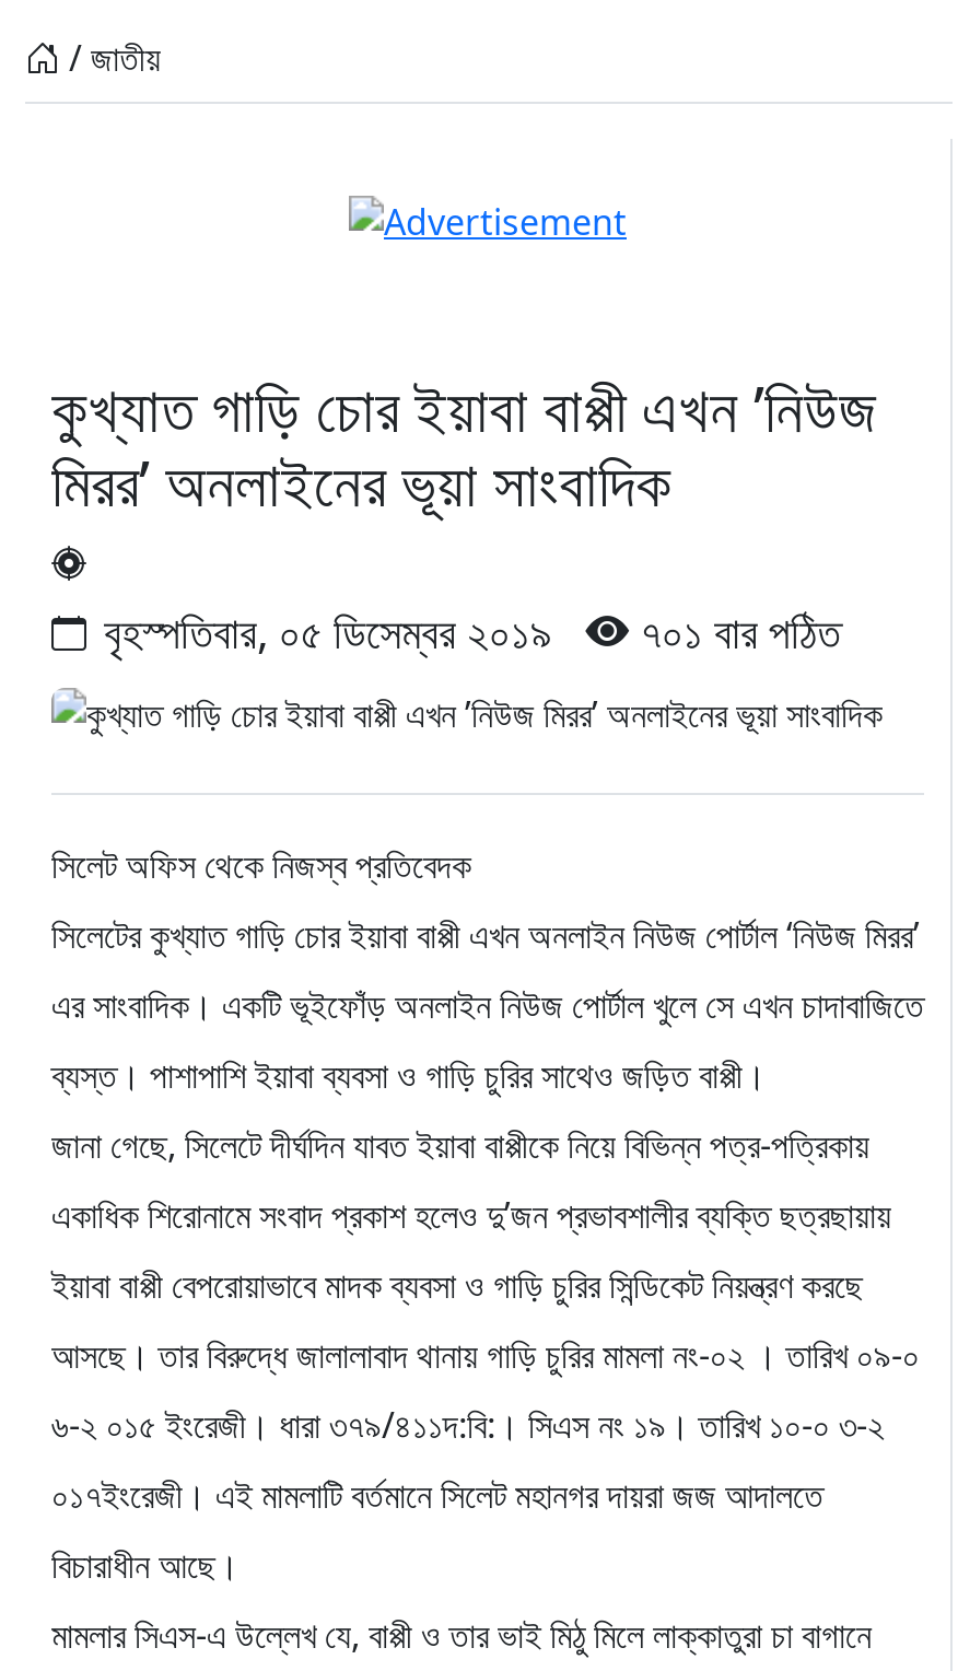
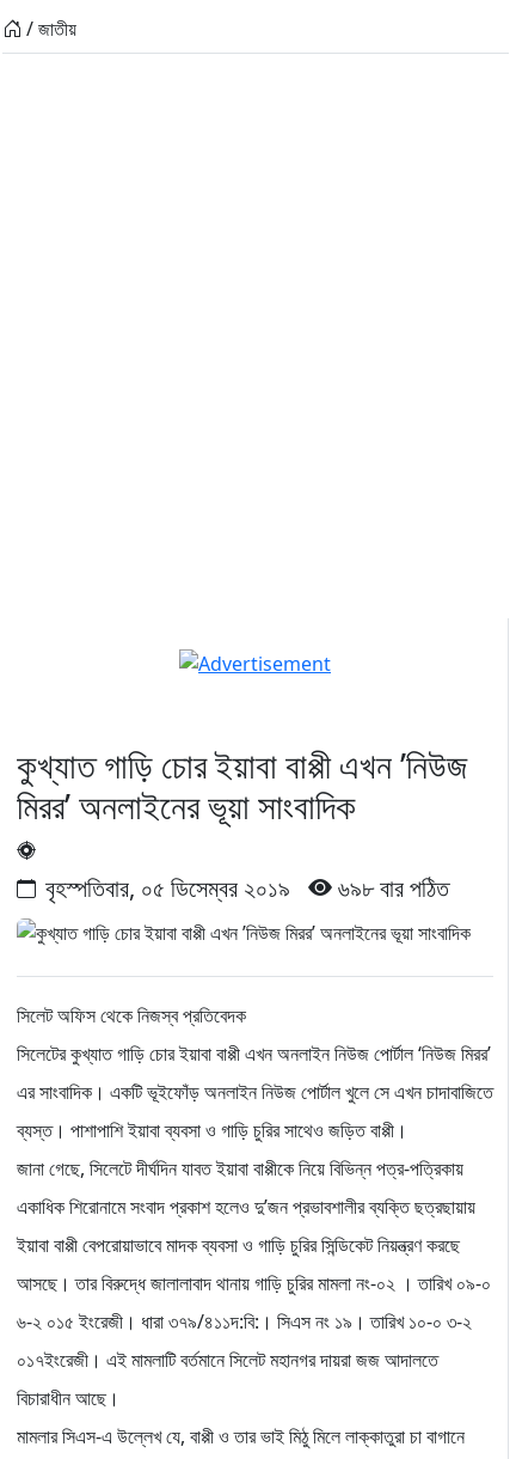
- বৃহস্পতিবার, ০৫ ডিসেম্বর ২০১৯ ৭০১ বার পঠিত
+ বৃহস্পতিবার, ০৫ ডিসেম্বর ২০১৯ ৬৯৮ বার পঠিত
